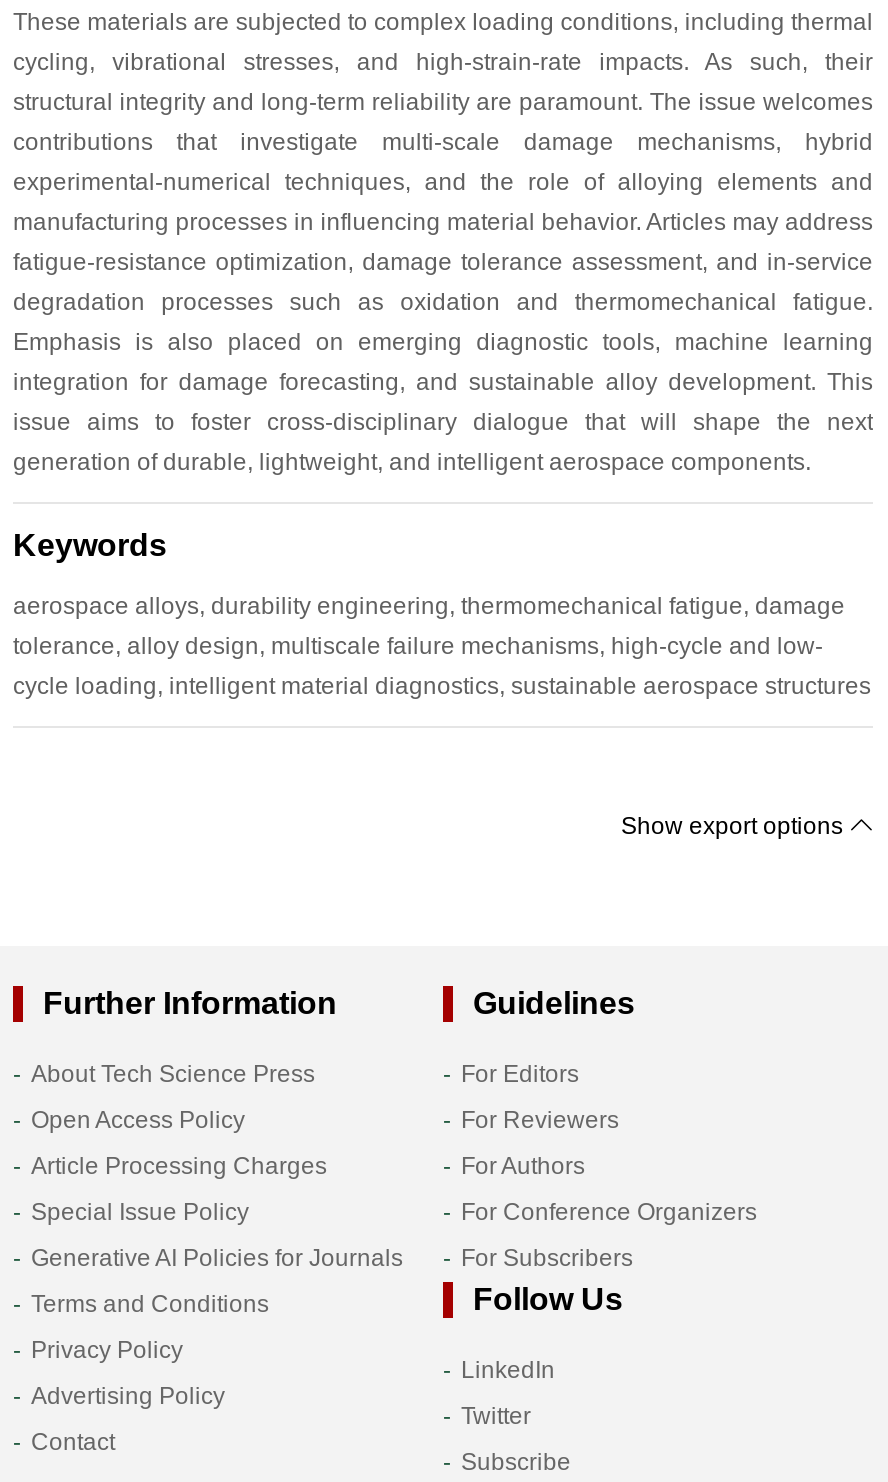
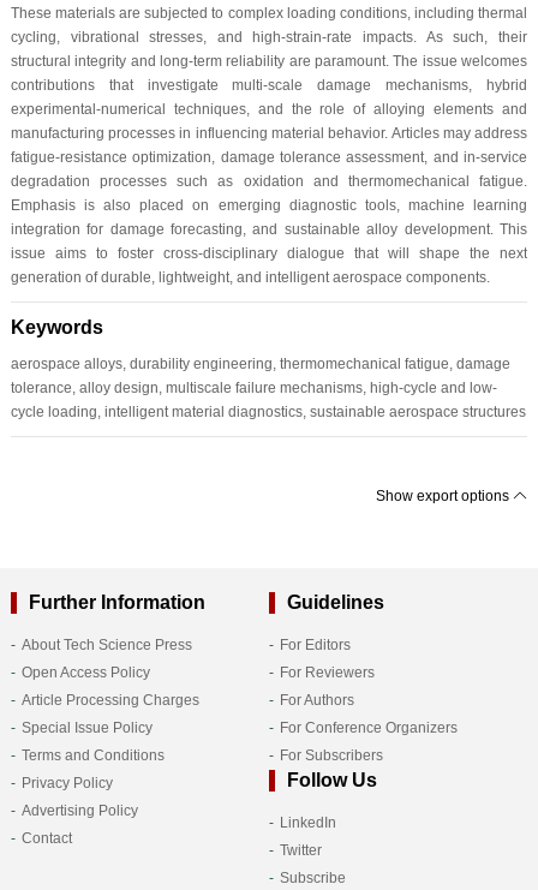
- Generative AI Policies for Journals

moved up: Terms and Conditions | Privacy Policy | Advertising Policy | Contact
